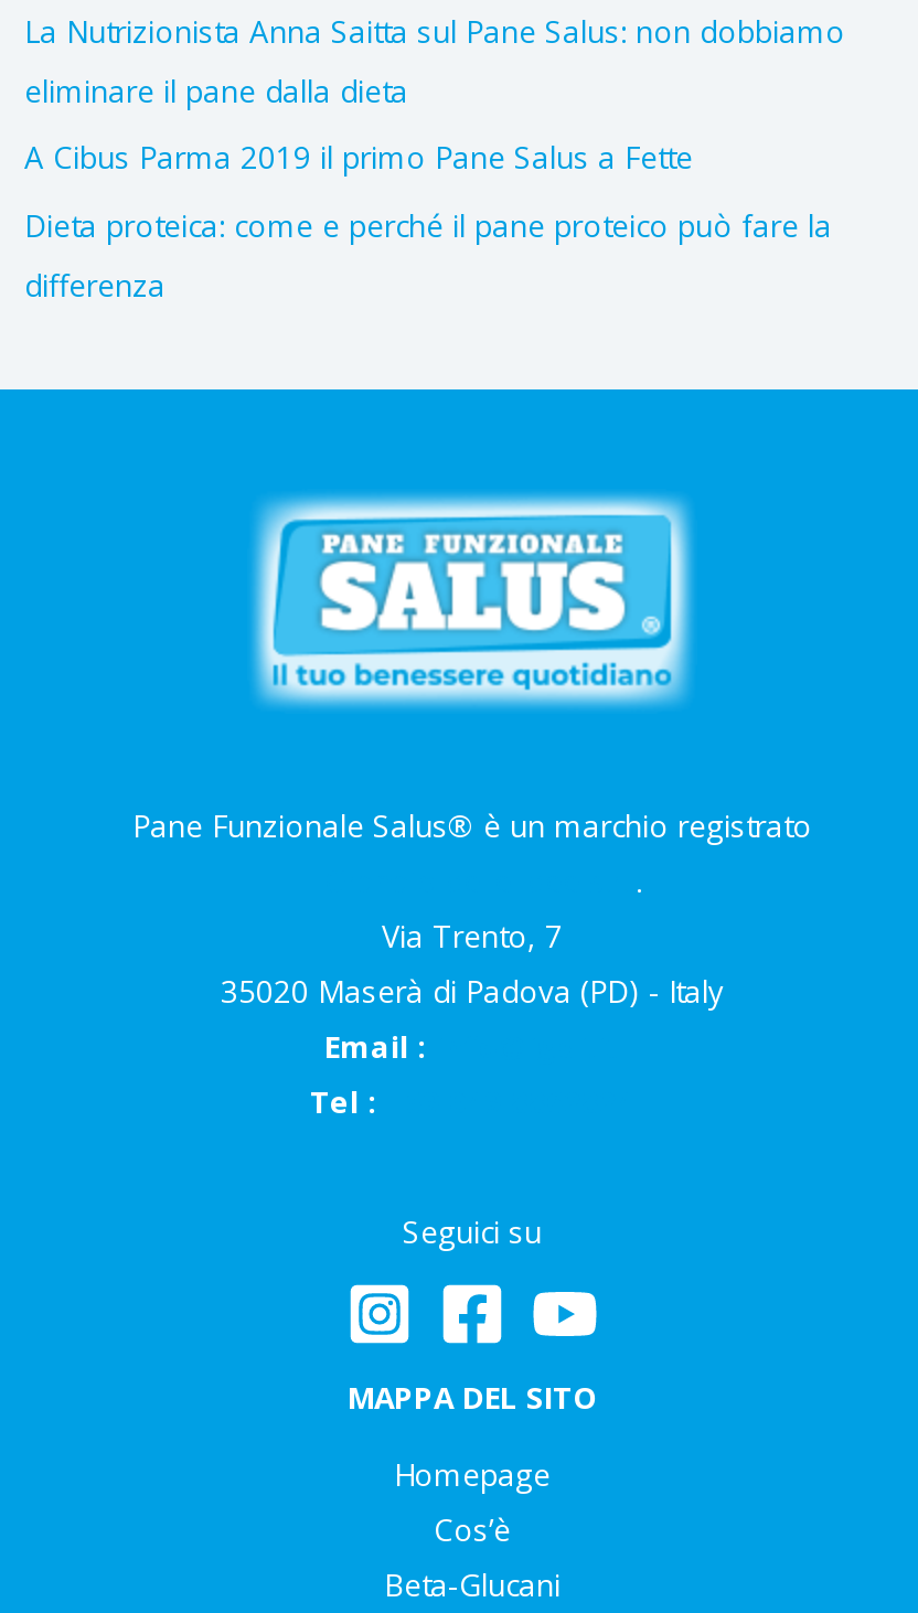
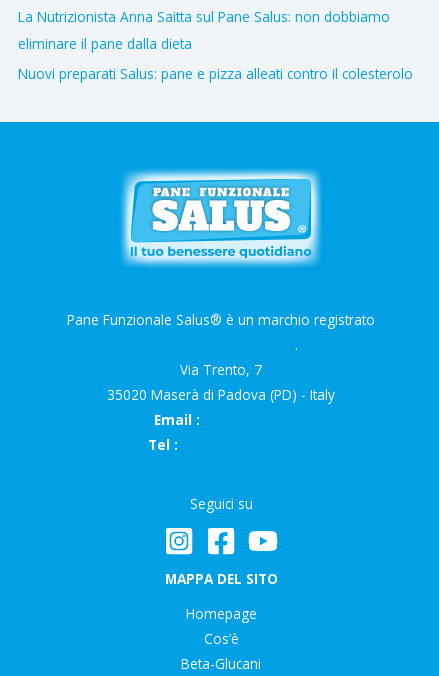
- A Cibus Parma 2019 il primo Pane Salus a Fette
- Dieta proteica: come e perché il pane proteico può fare la
- differenza
+ Nuovi preparati Salus: pane e pizza alleati contro il colesterolo
